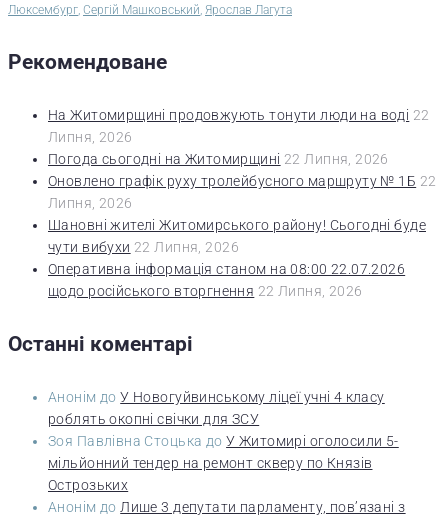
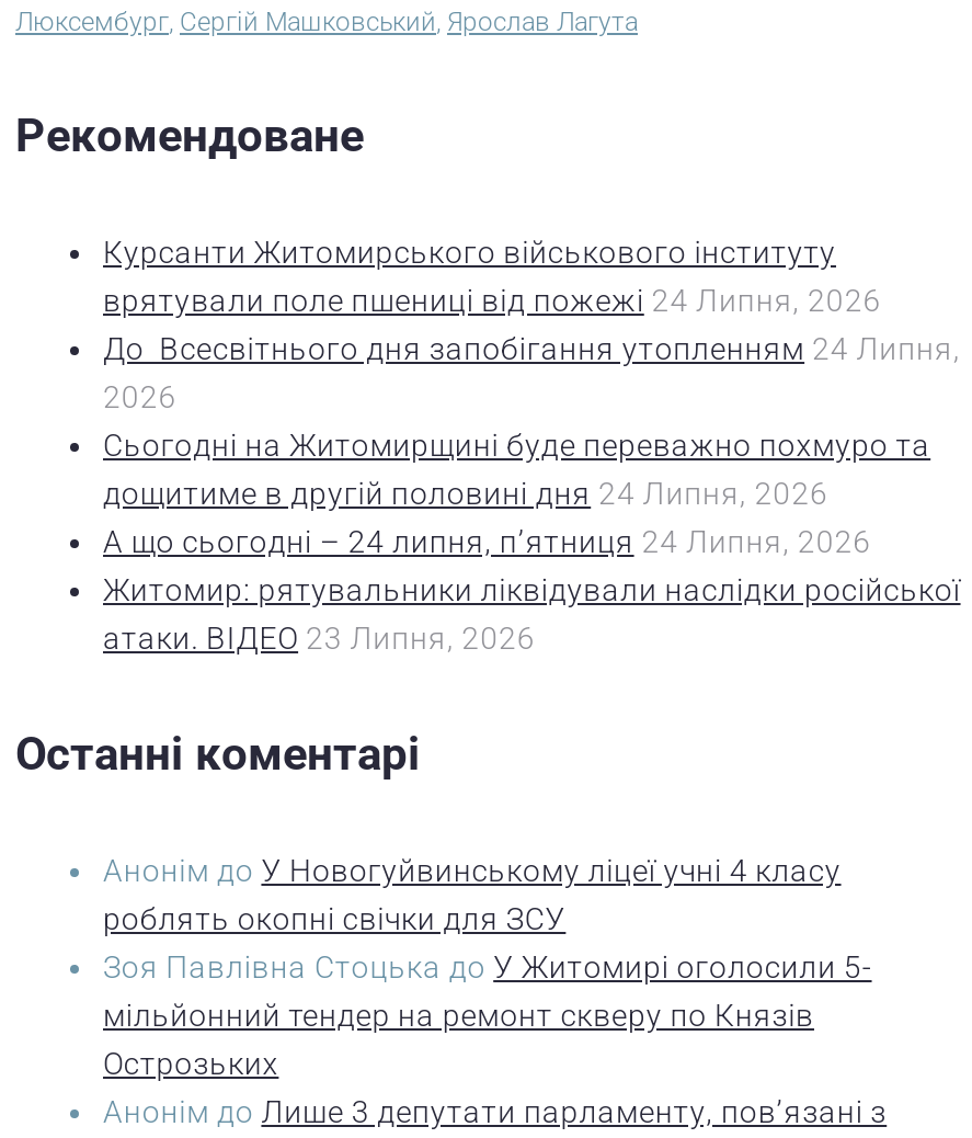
- На Житомирщині продовжують тонути люди на воді 22
- Липня, 2026
- Погода сьогодні на Житомирщині 22 Липня, 2026
- Оновлено графік руху тролейбусного маршруту № 1Б 22
- Липня, 2026
- Шановні жителі Житомирського району! Сьогодні буде
- чути вибухи 22 Липня, 2026
- Оперативна інформація станом на 08:00 22.07.2026
- щодо російського вторгнення 22 Липня, 2026
+ Курсанти Житомирського військового інституту
+ врятували поле пшениці від пожежі 24 Липня, 2026
+ До Всесвітнього дня запобігання утопленням 24 Липня,
+ 2026
+ Сьогодні на Житомирщині буде переважно похмуро та
+ дощитиме в другій половині дня 24 Липня, 2026
+ А що сьогодні – 24 липня, пʼятниця 24 Липня, 2026
+ Житомир: рятувальники ліквідували наслідки російської
+ атаки. ВІДЕО 23 Липня, 2026
